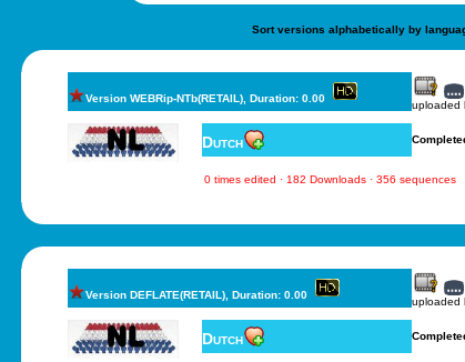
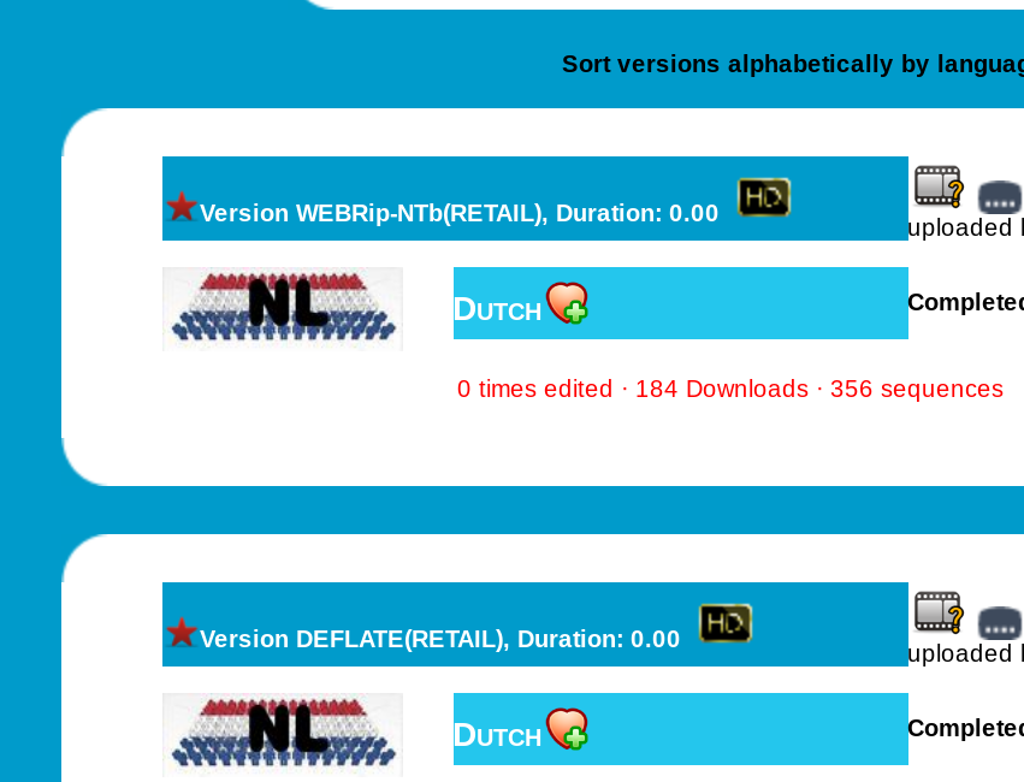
- 0 times edited · 182 Downloads · 356 sequences
+ 0 times edited · 184 Downloads · 356 sequences
